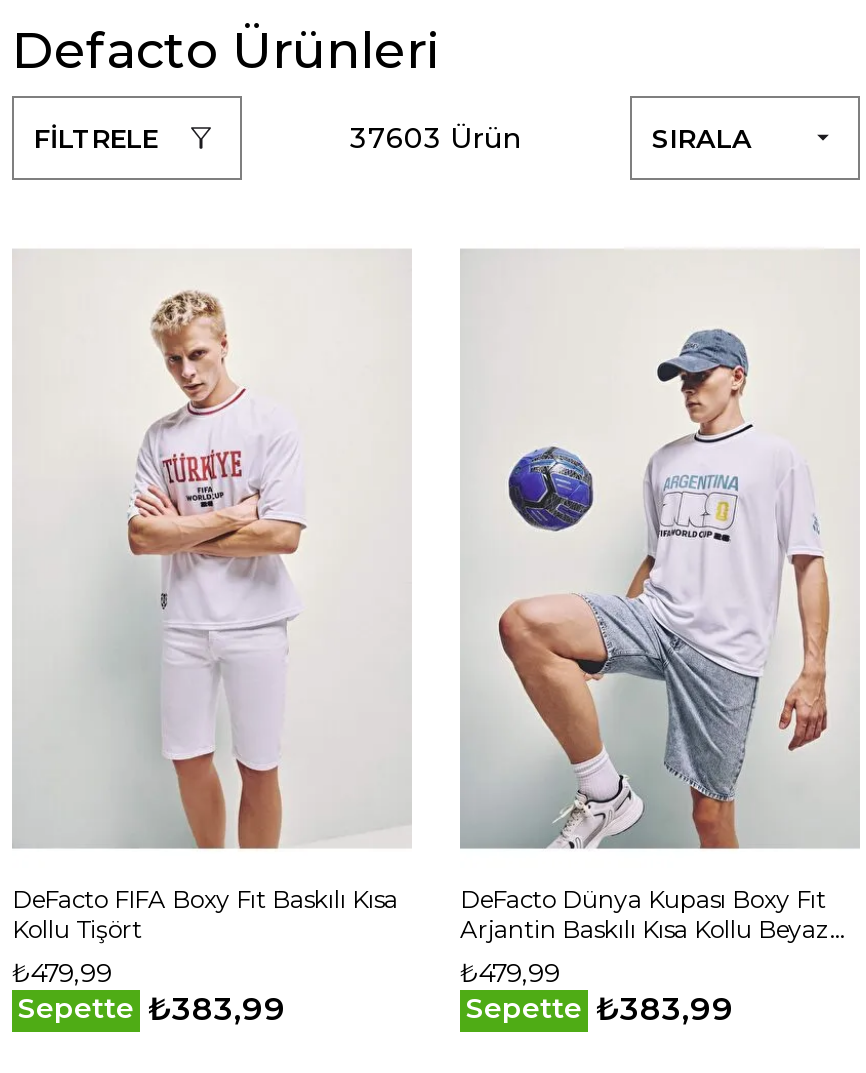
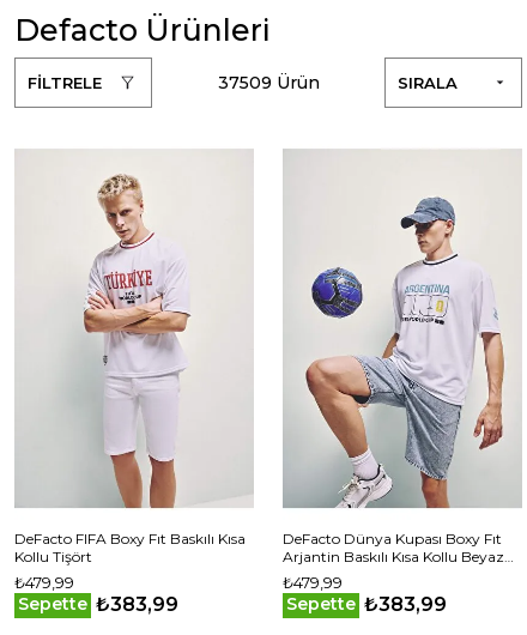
- 37603 Ürün
+ 37509 Ürün
